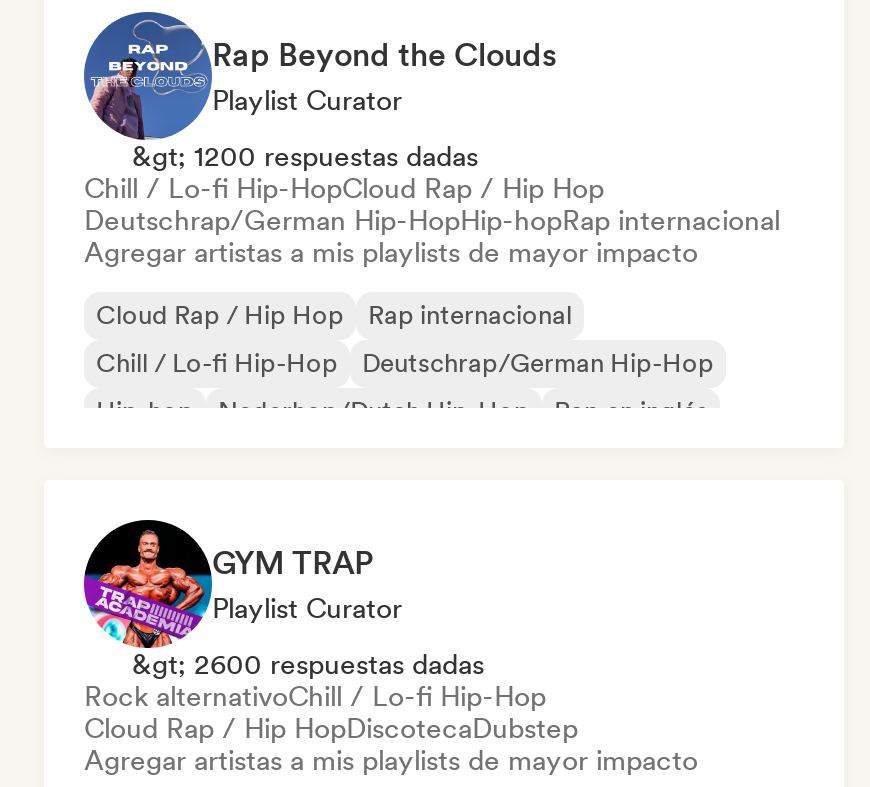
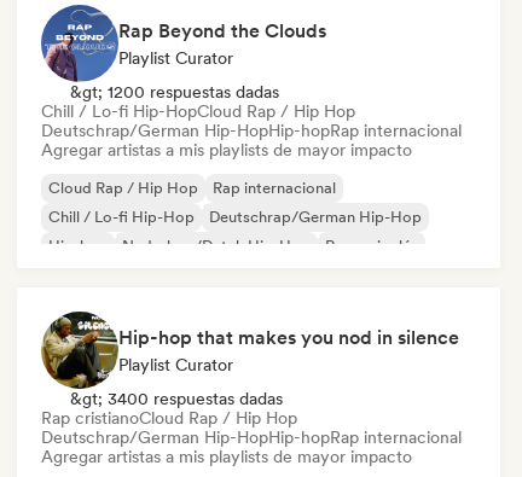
- [image]
- GYM TRAP
+ [image]
+ Hip-hop that makes you nod in silence

- &gt; 2600 respuestas dadas
- Rock alternativoChill / Lo-fi Hip-Hop
- Cloud Rap / Hip HopDiscotecaDubstep
+ &gt; 3400 respuestas dadas
+ Rap cristianoCloud Rap / Hip Hop
+ Deutschrap/German Hip-HopHip-hopRap internacional
